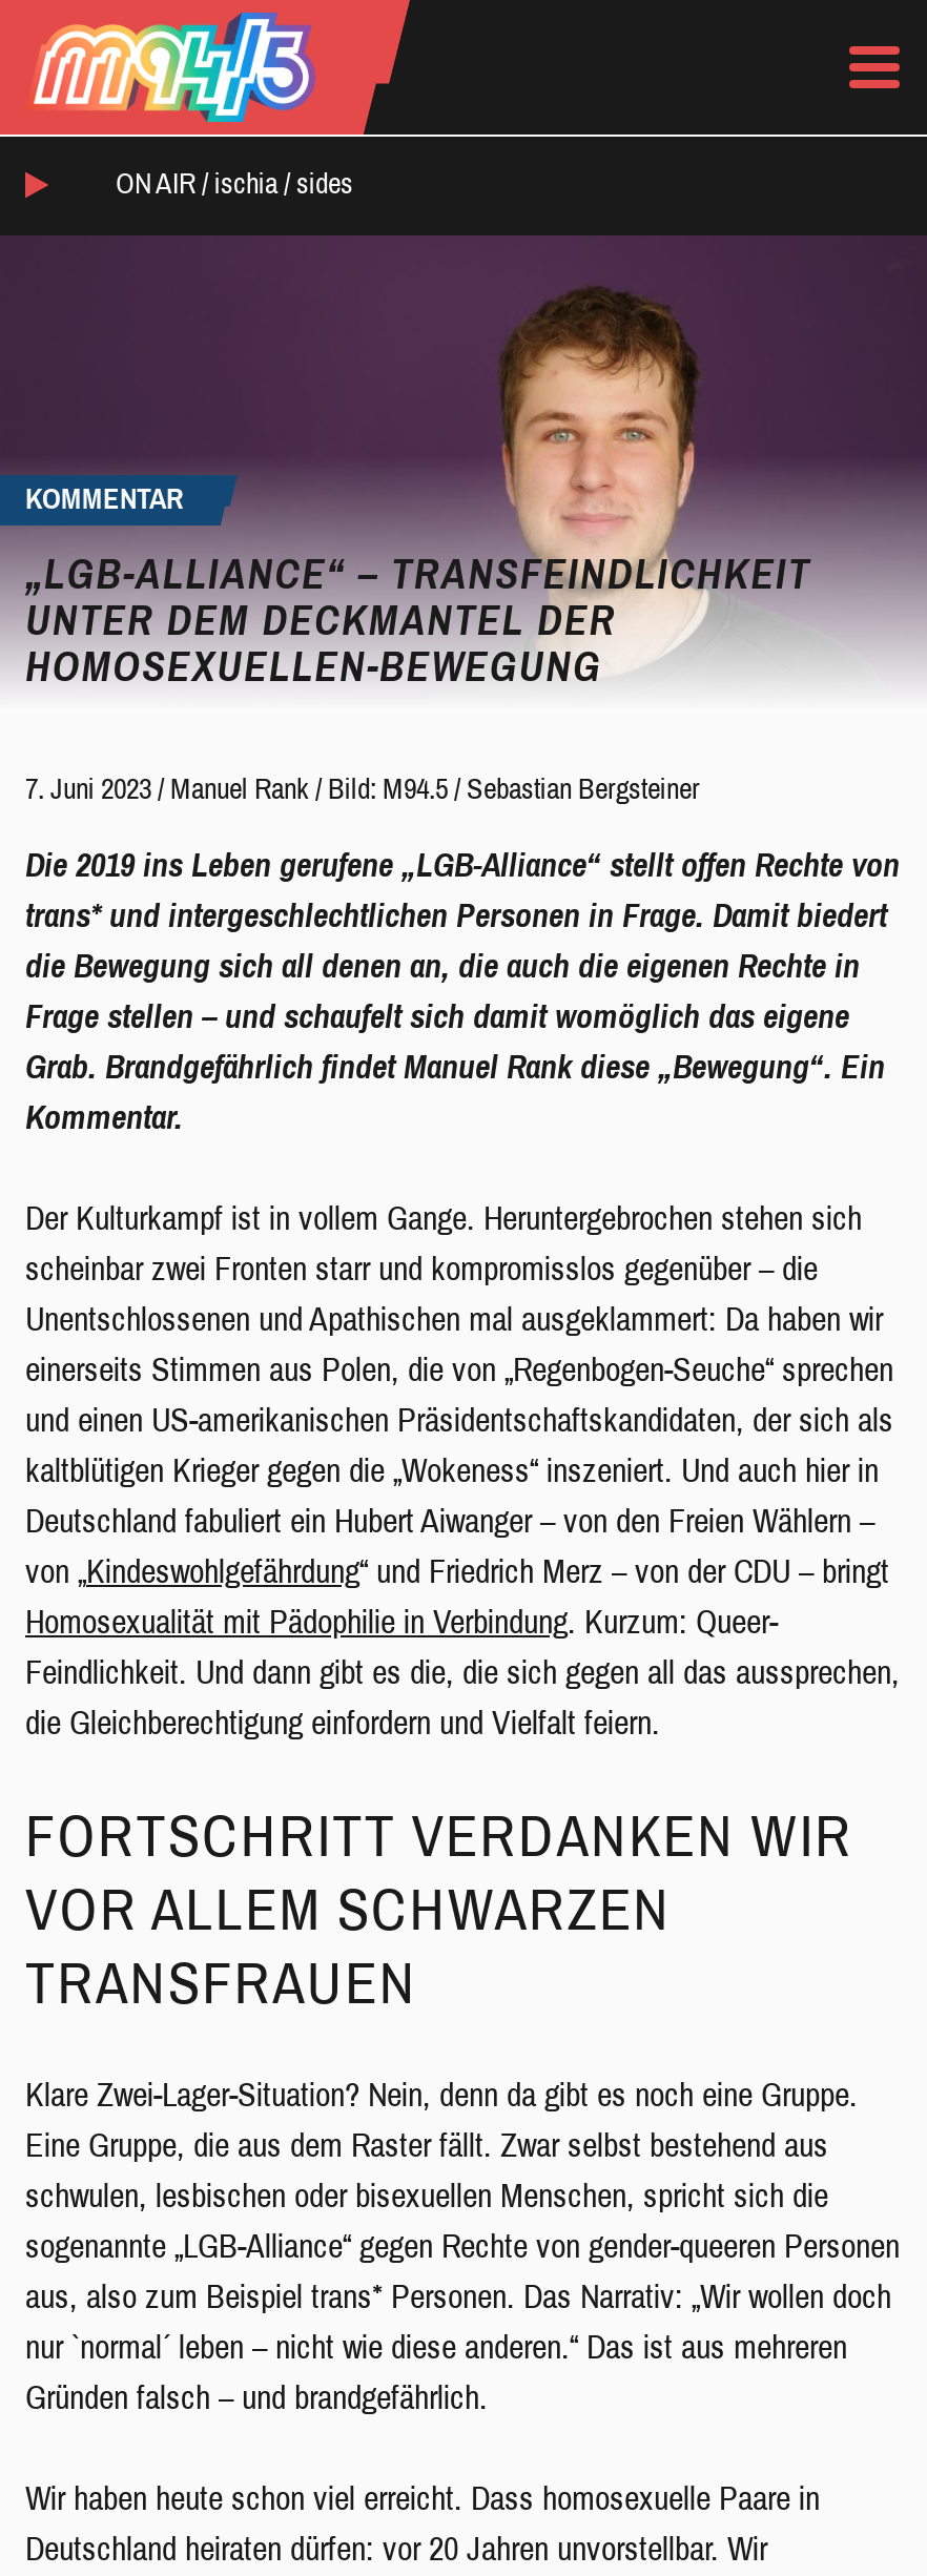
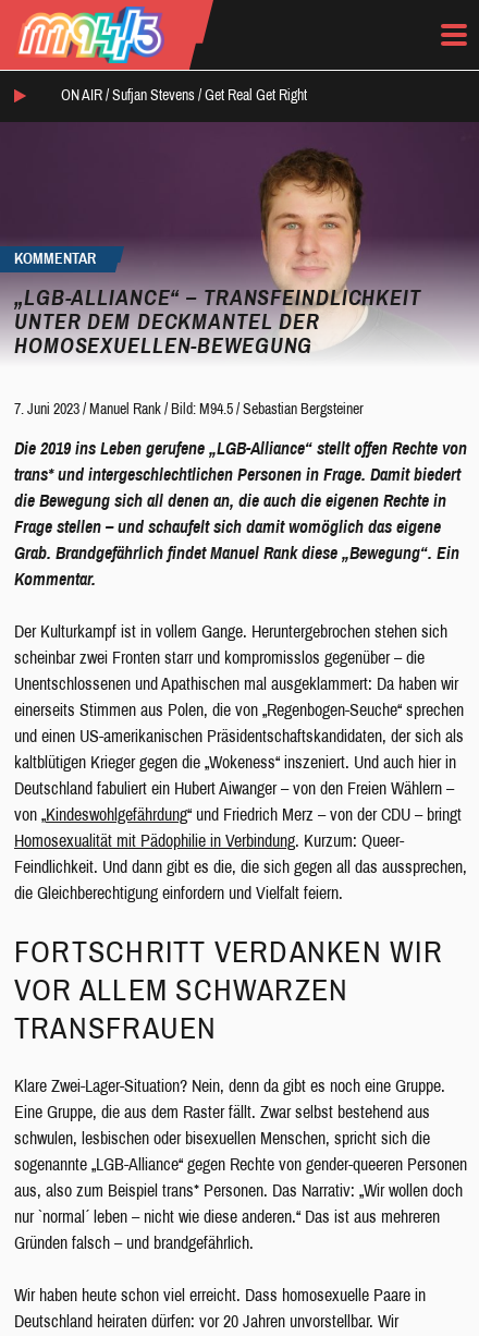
- ON AIR / ischia/ sides
+ ON AIR / Sufjan Stevens/ Get Real Get Right
